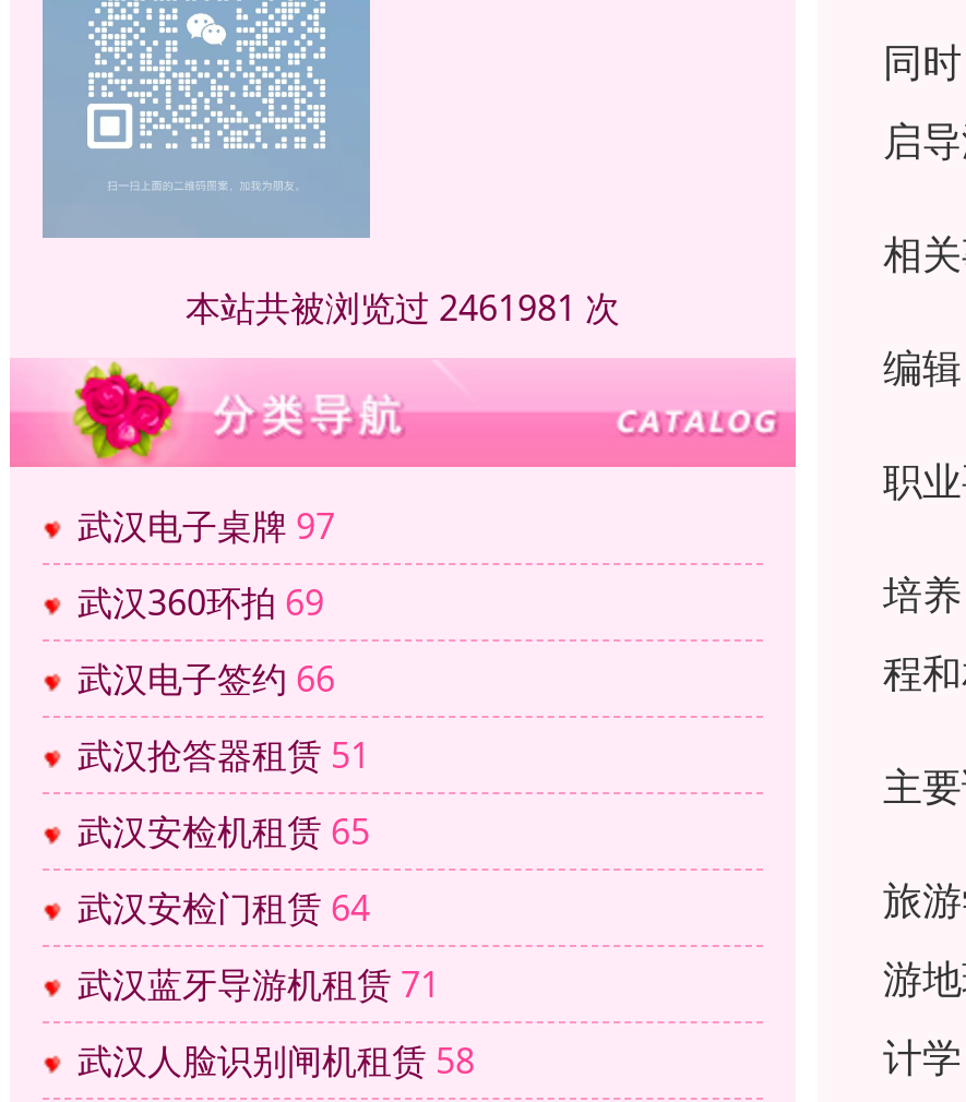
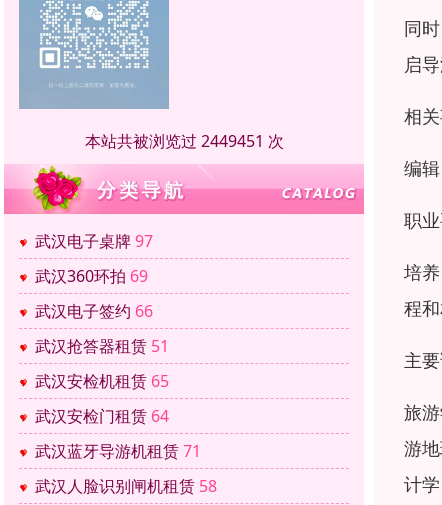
- 本站共被浏览过 2461981 次
+ 本站共被浏览过 2449451 次
